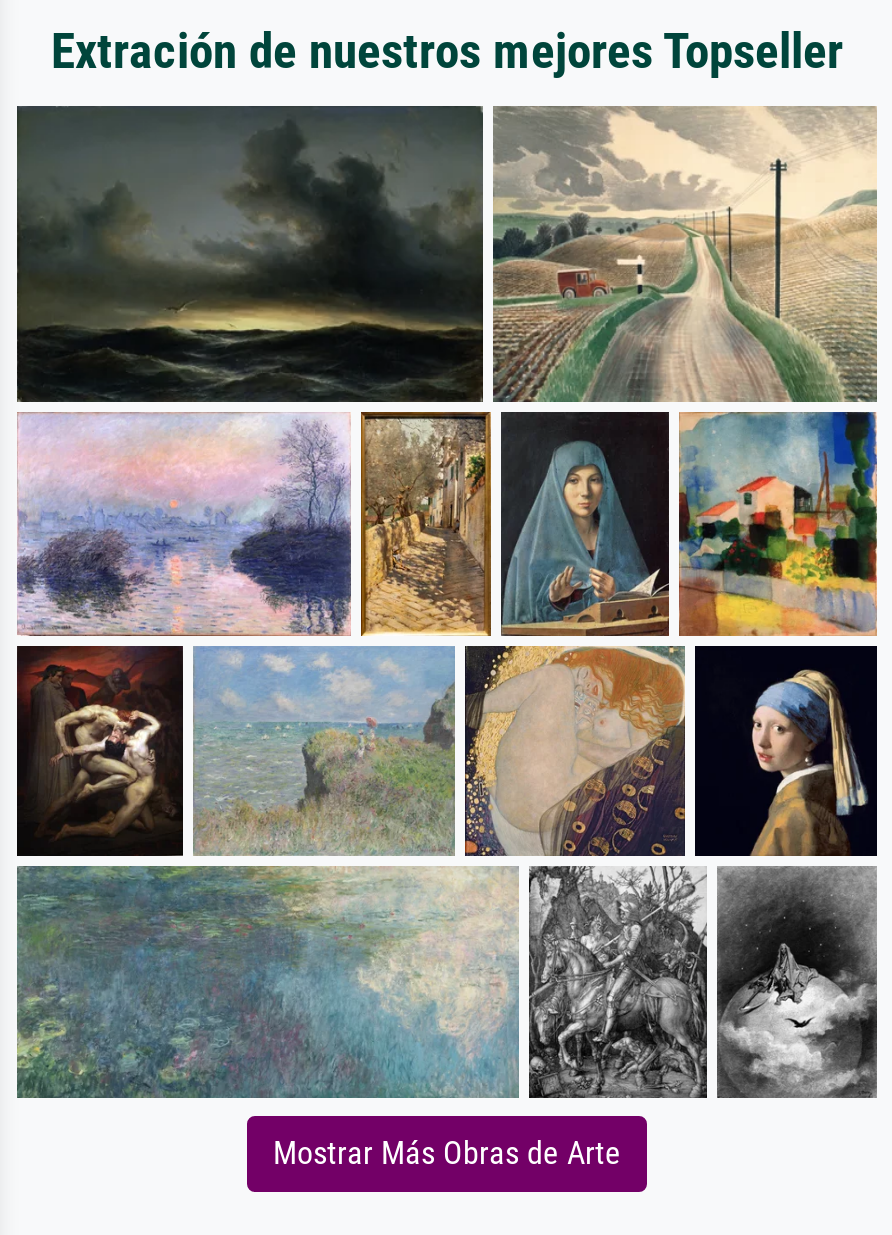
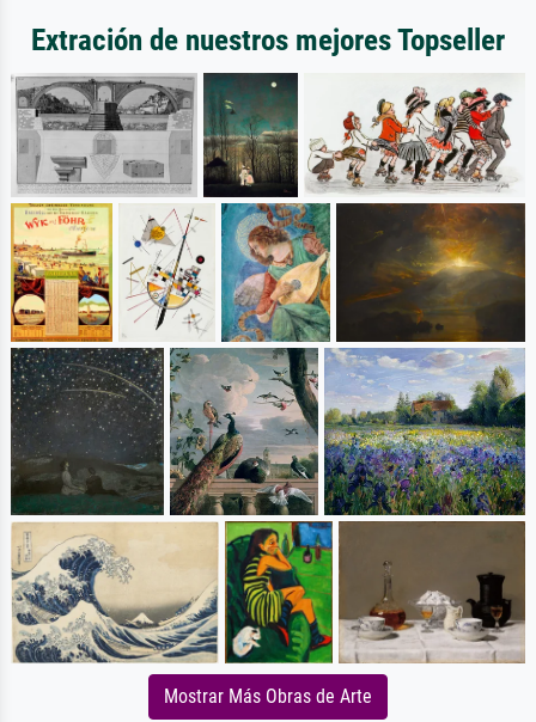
- [image]
+ [image]
